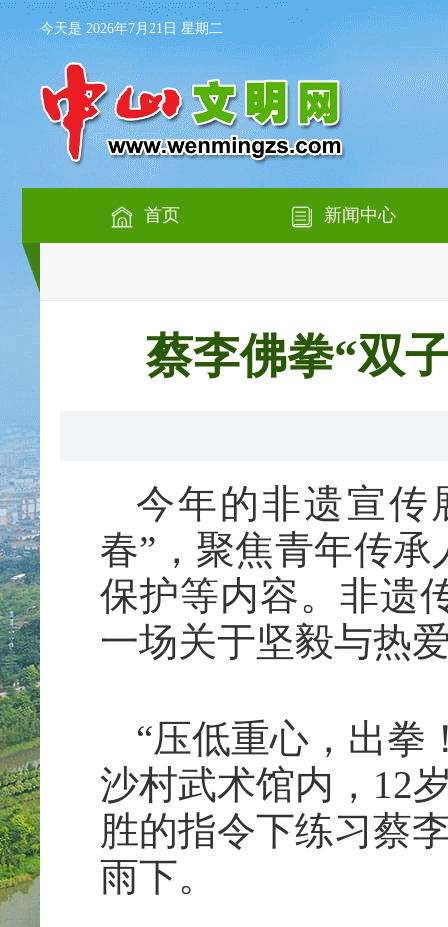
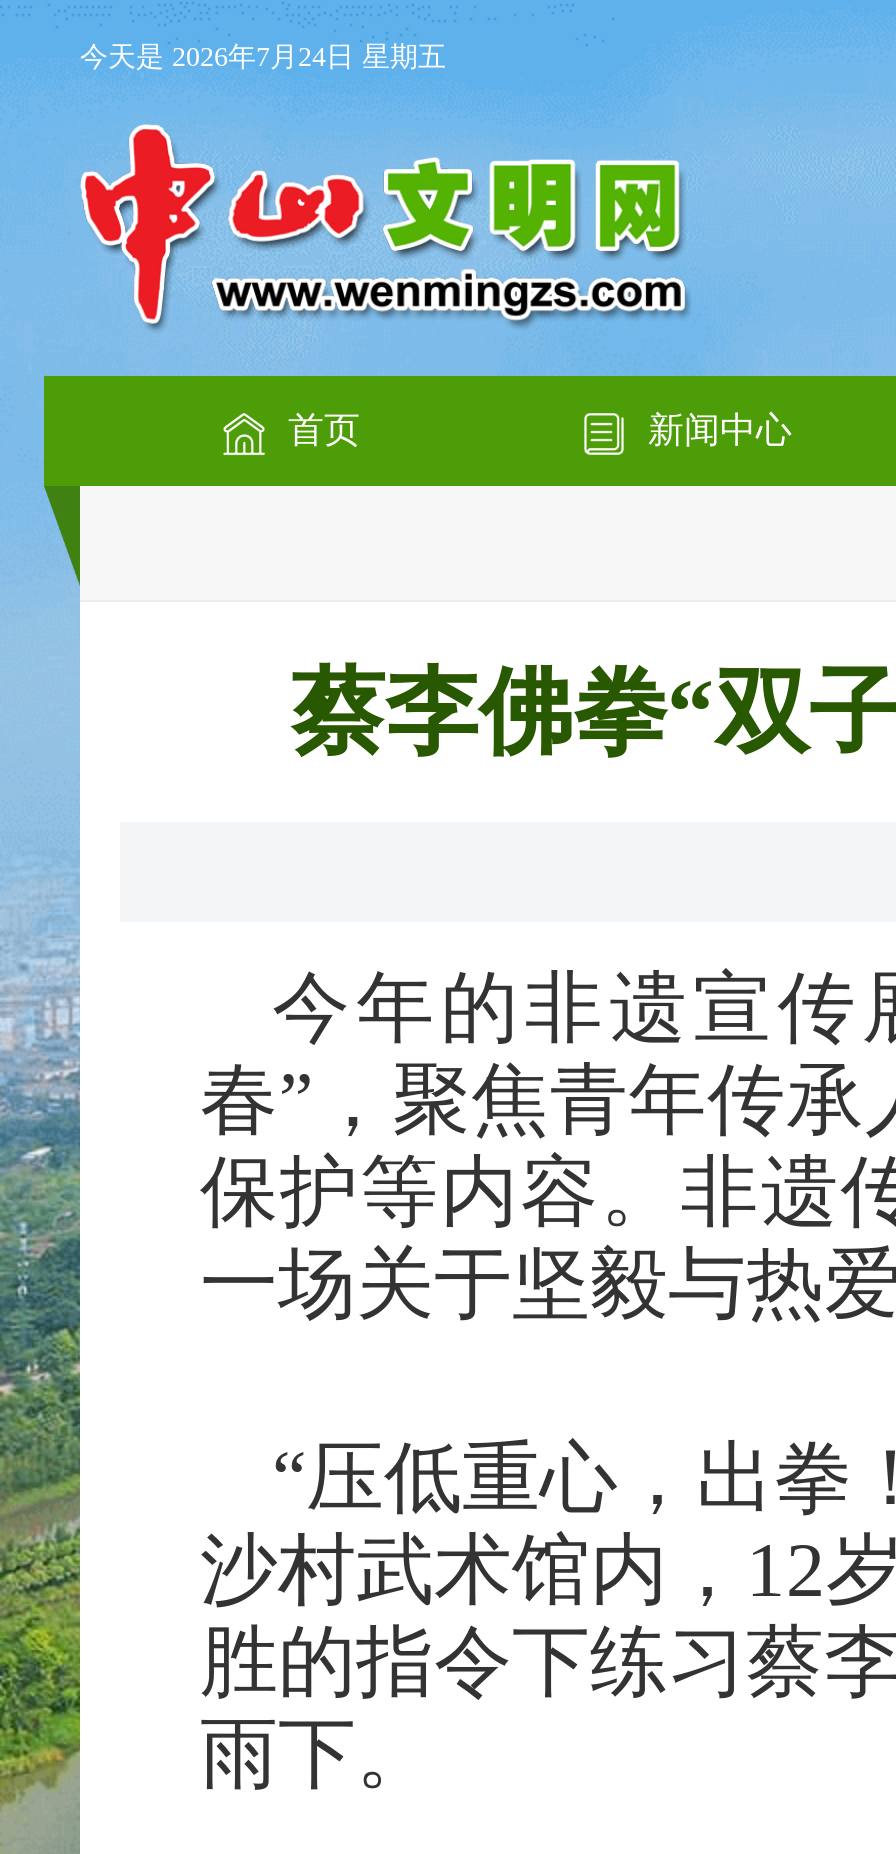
- 今天是 2026年7月21日 星期二
+ 今天是 2026年7月24日 星期五
